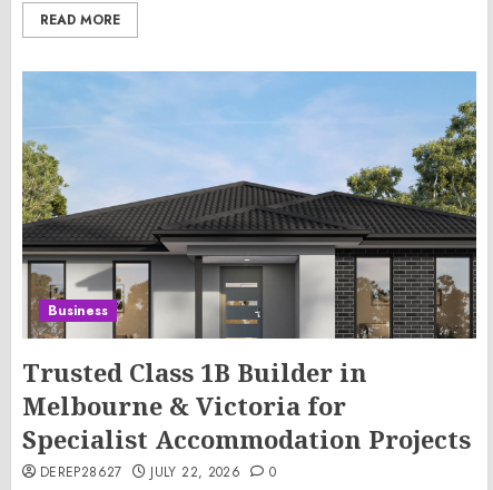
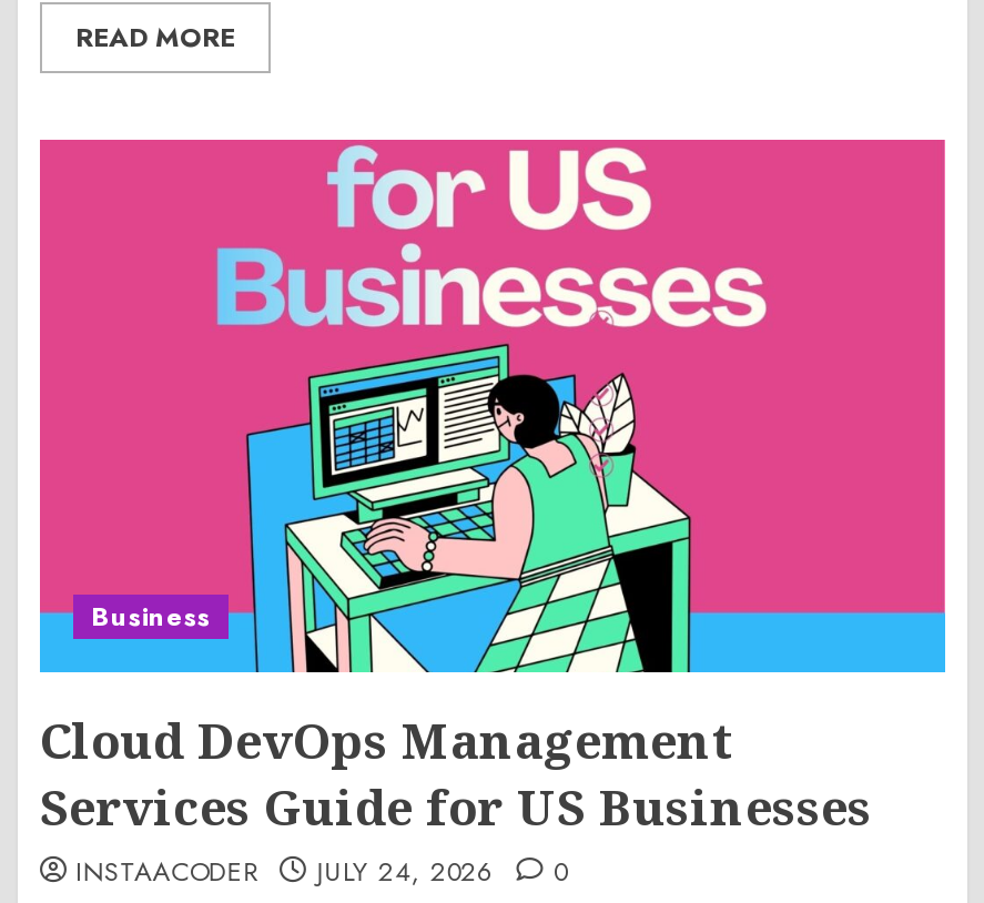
- [image]
- Trusted Class 1B Builder in
- Melbourne & Victoria for
- Specialist Accommodation Projects
- DEREP28627
- JULY 22, 2026
+ [image]
+ Cloud DevOps Management
+ Services Guide for US Businesses
+ INSTAACODER
+ JULY 24, 2026
